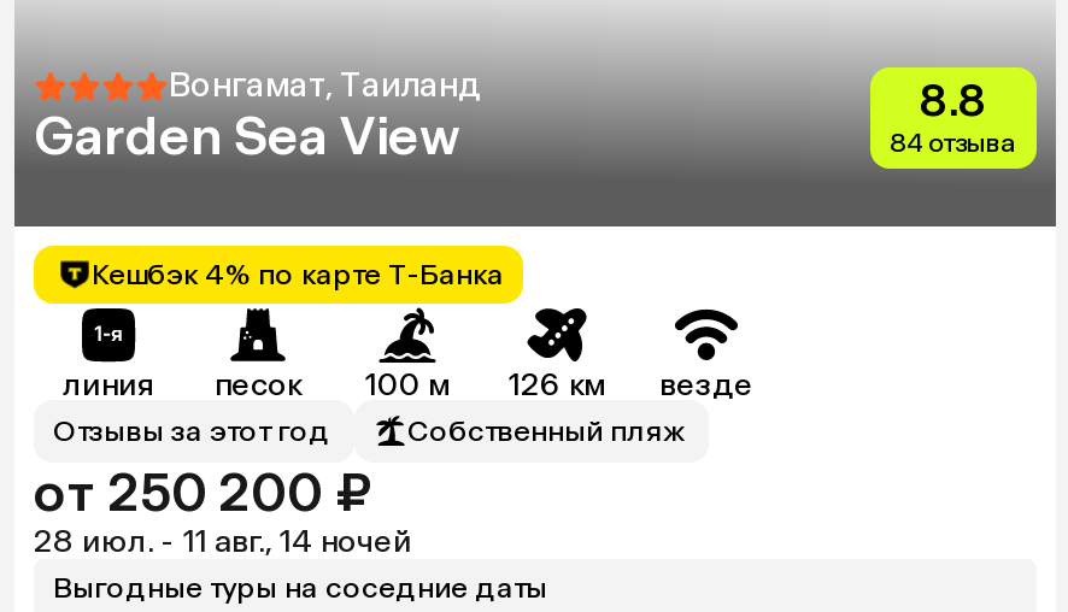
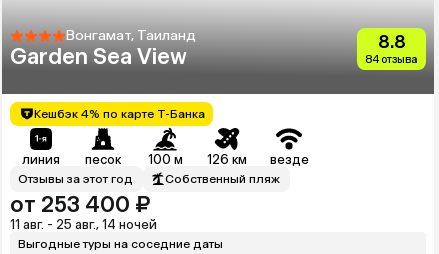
- от 250 200 ₽
+ от 253 400 ₽

- 28 июл. - 11 авг., 14 ночей
+ 11 авг. - 25 авг., 14 ночей
